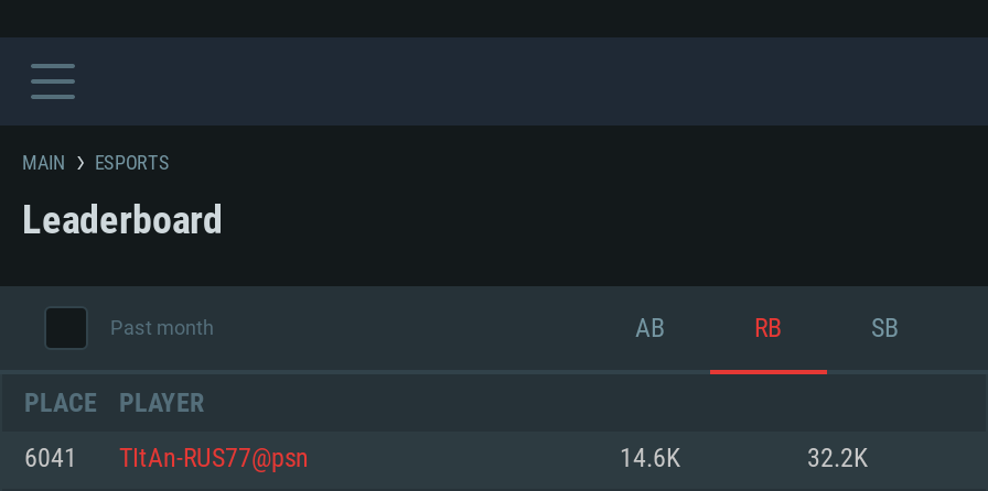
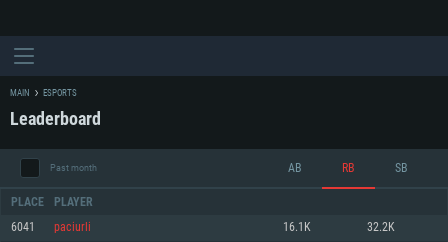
- TItAn-RUS77@psn
- 14.6K
+ paciurli
+ 16.1K
